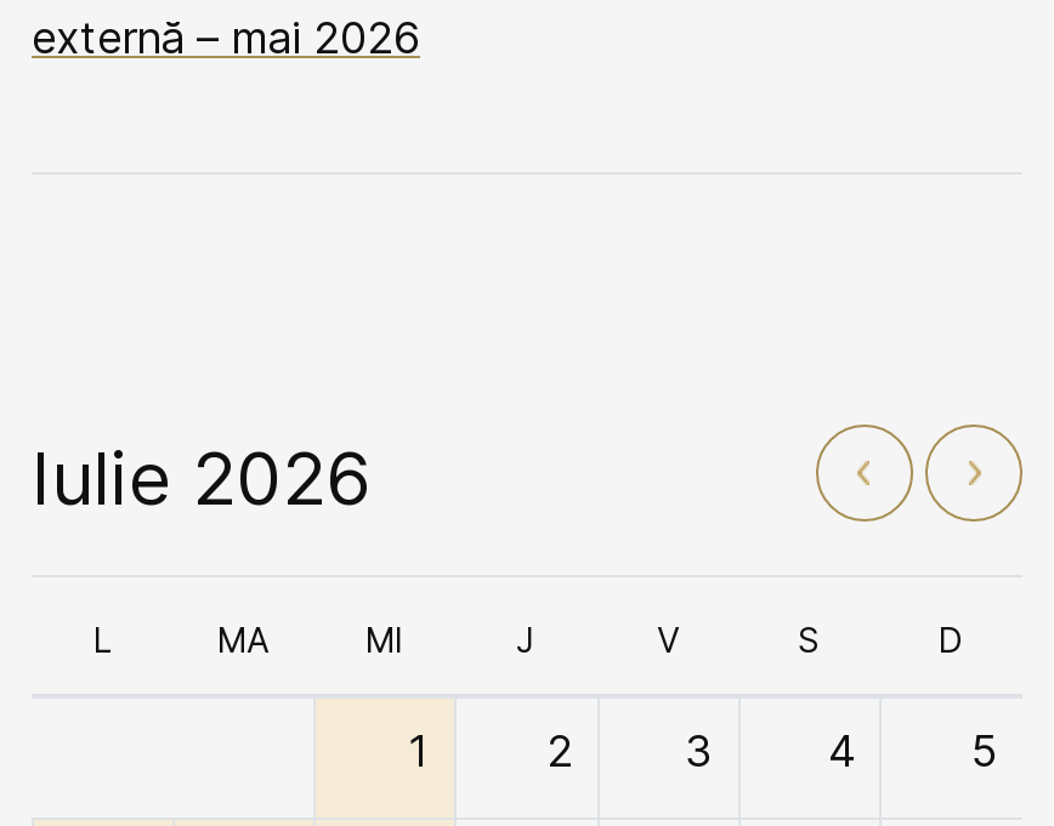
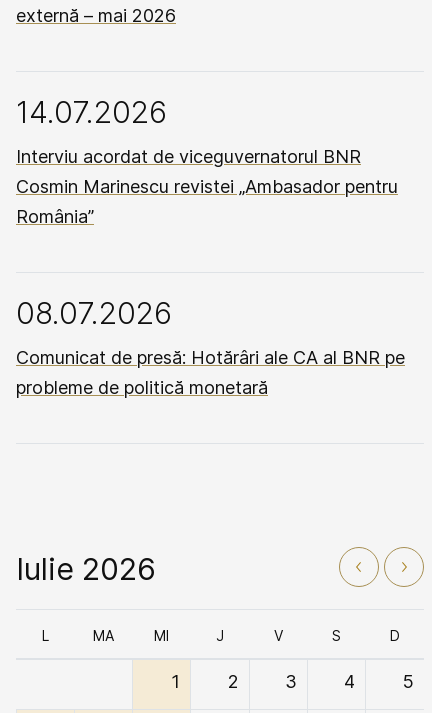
+ 14.07.2026
+ Interviu acordat de viceguvernatorul BNR
+ Cosmin Marinescu revistei „Ambasador pentru
+ România”
+ 08.07.2026
+ Comunicat de presă: Hotărâri ale CA al BNR pe
+ probleme de politică monetară
